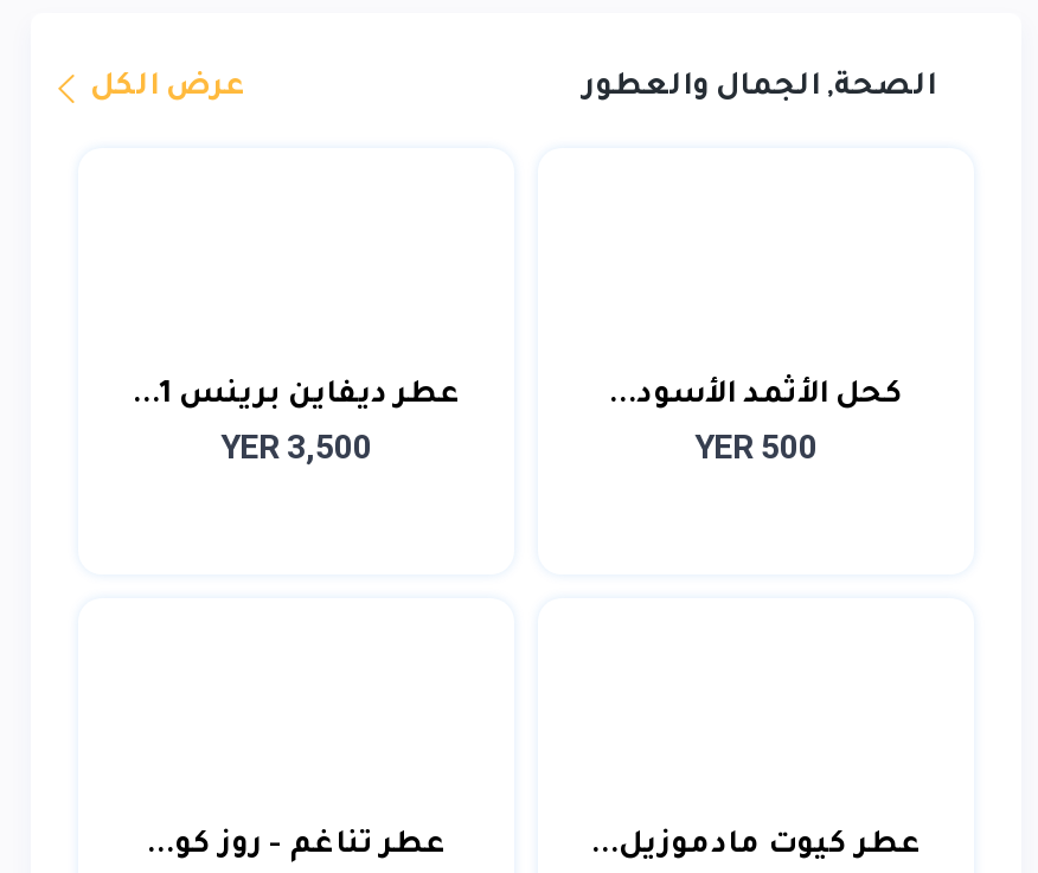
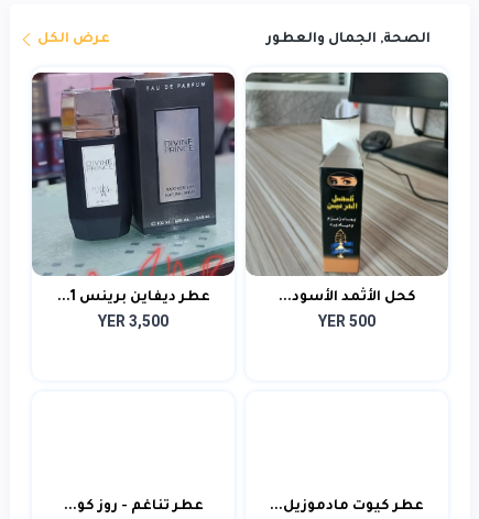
+ [image]

+ [image]
